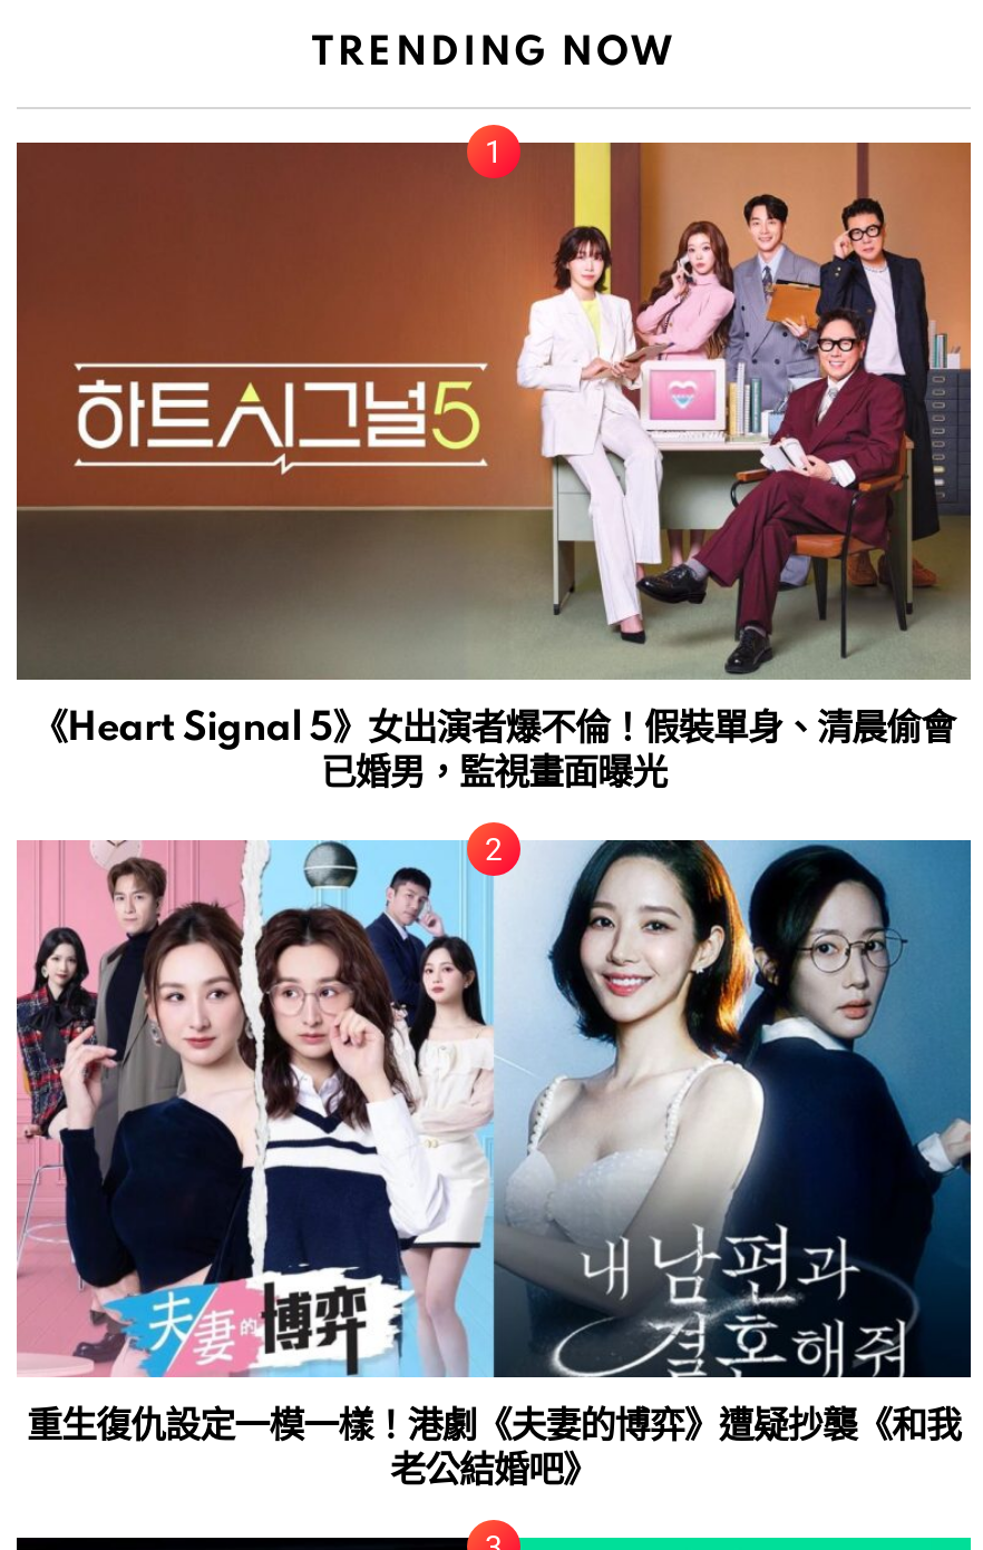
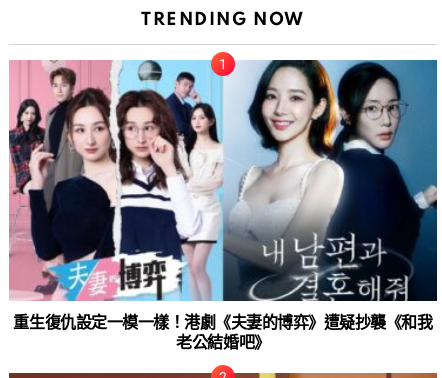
- [image]
- 《Heart Signal 5》女出演者爆不倫！假裝單身、清晨偷會
- 已婚男，監視畫面曝光
